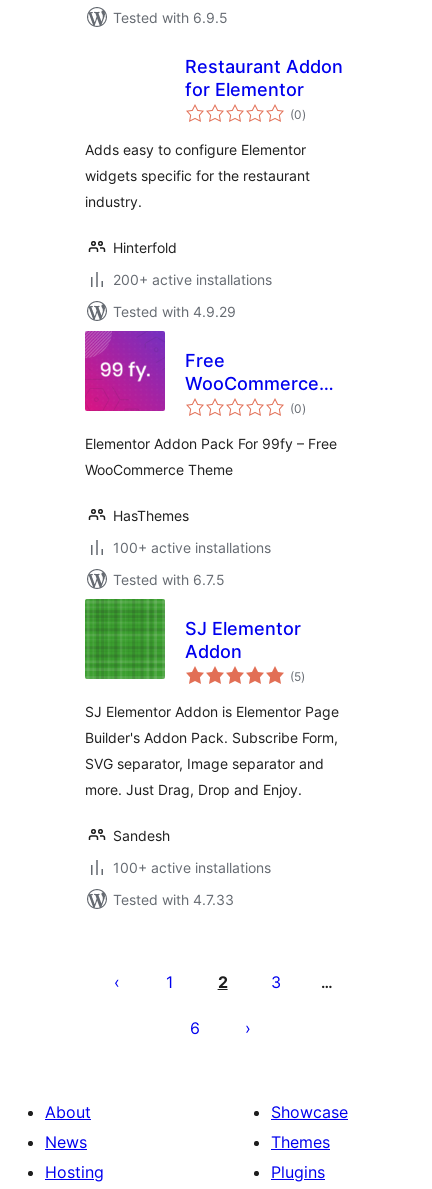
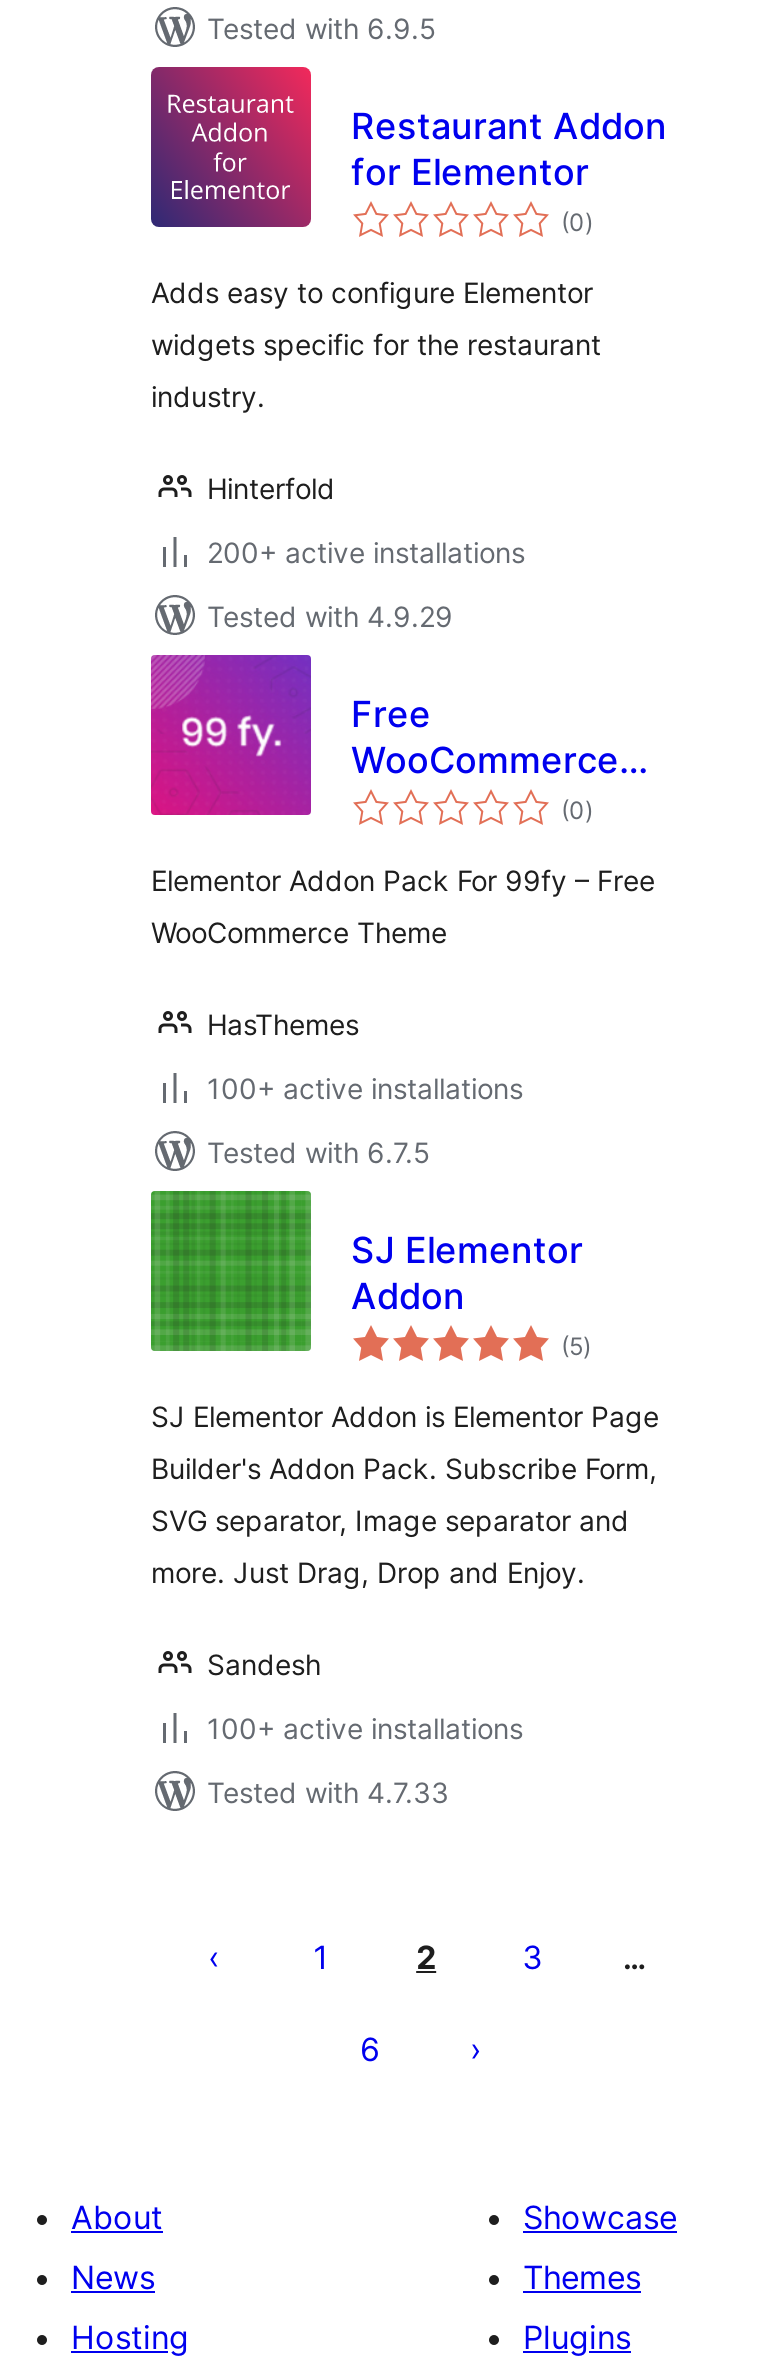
+ [image]
